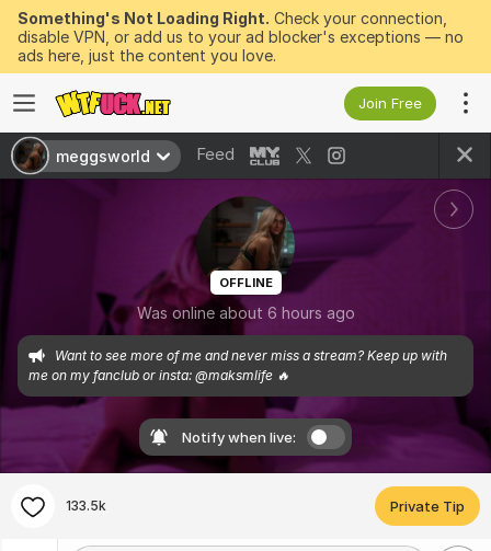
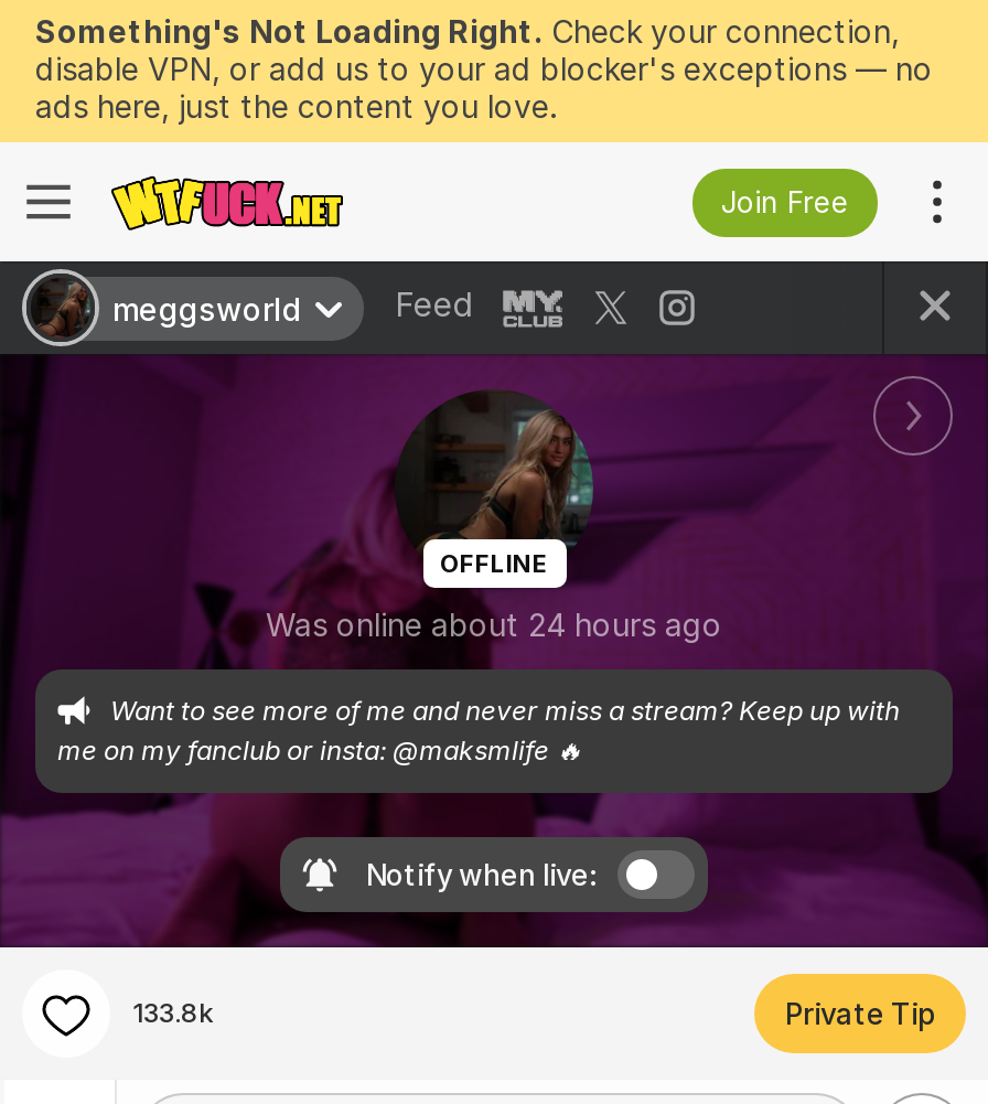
- Was online about 6 hours ago
+ Was online about 24 hours ago

- 133.5k
+ 133.8k
